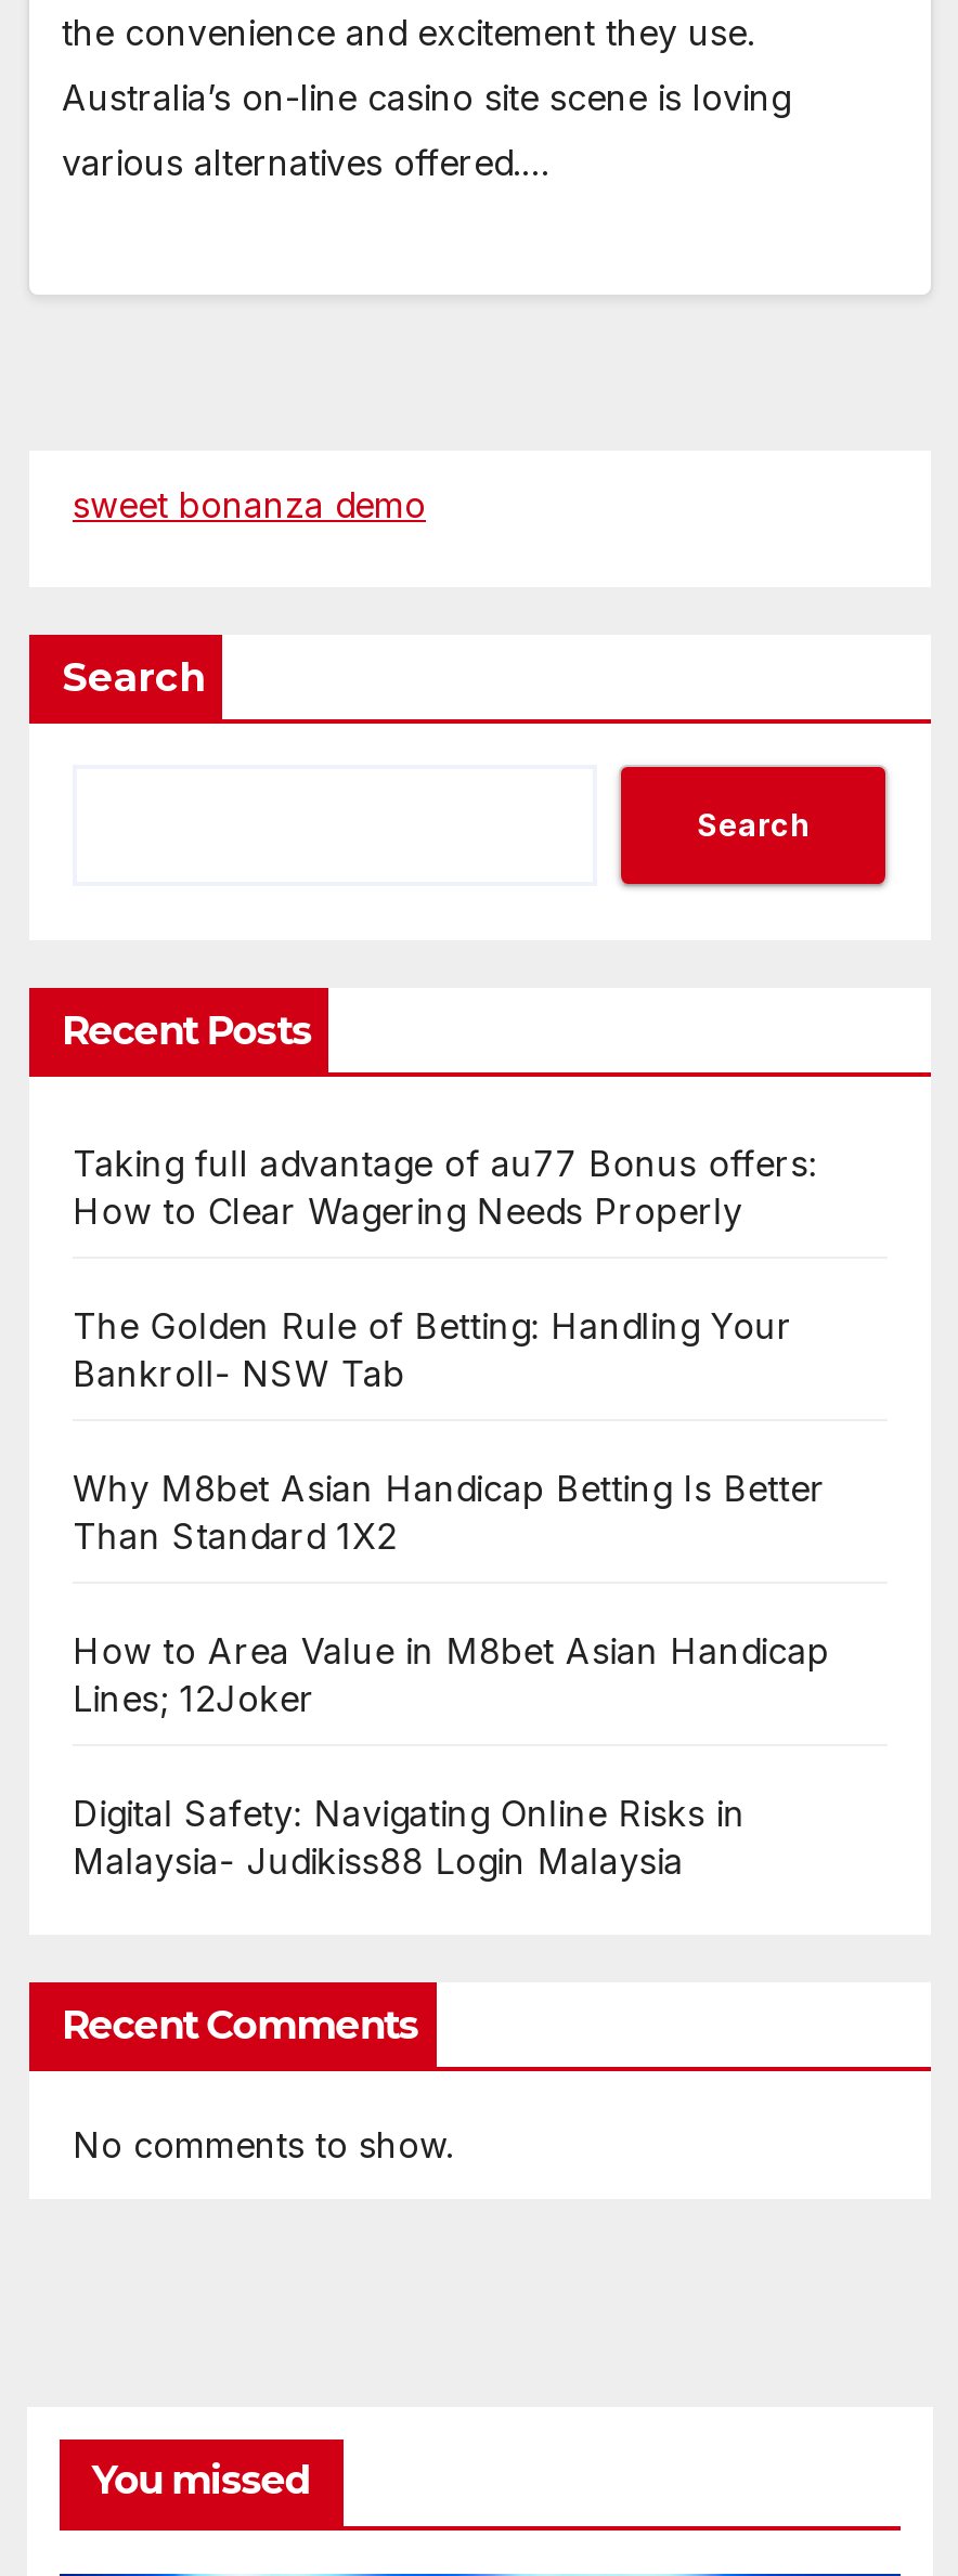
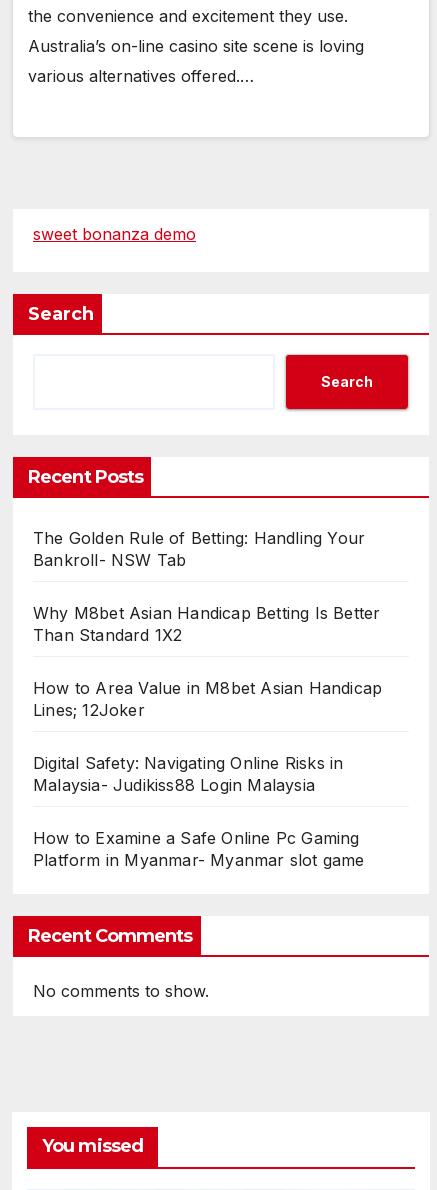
- Taking full advantage of au77 Bonus offers:
- How to Clear Wagering Needs Properly

moved up: The Golden Rule of Betting: Handling Your | Bankroll- NSW Tab | Why M8bet Asian Handicap Betting Is Better | Than Standard 1X2 | How to Area Value in M8bet Asian Handicap | Lines; 12Joker | Digital Safety: Navigating Online Risks in | Malaysia- Judikiss88 Login Malaysia

+ How to Examine a Safe Online Pc Gaming
+ Platform in Myanmar- Myanmar slot game
